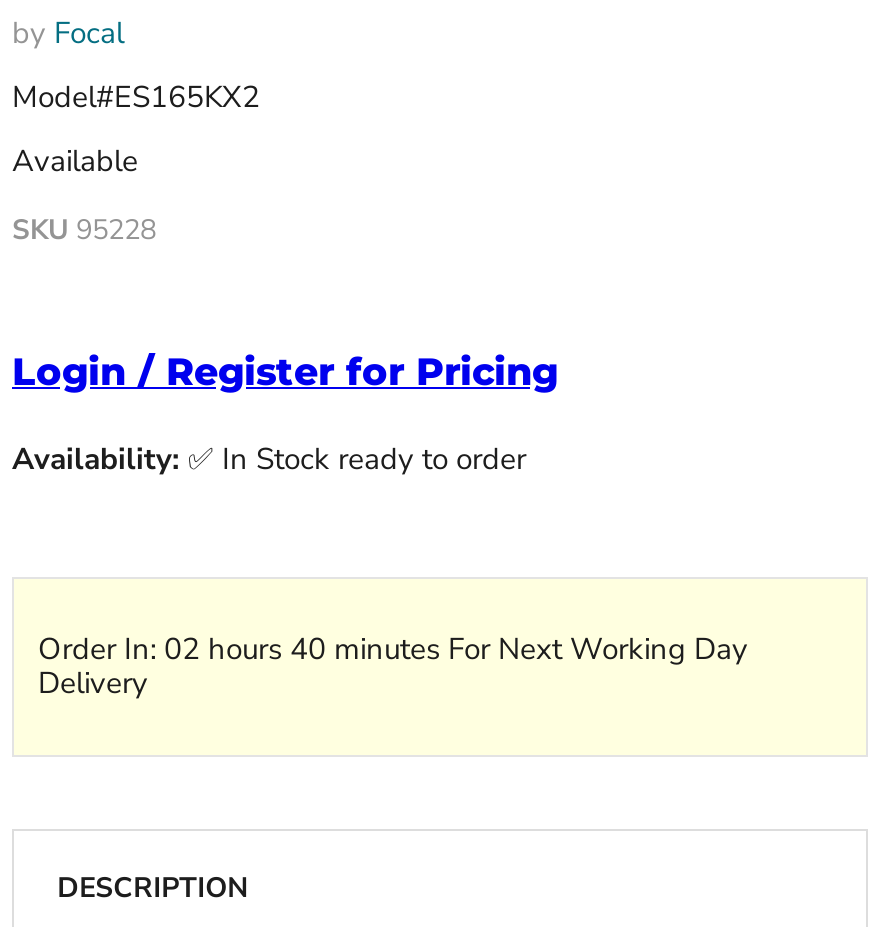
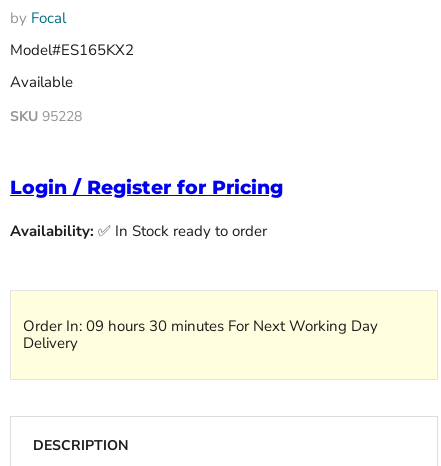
- Order In: 02 hours 40 minutes For Next Working Day
+ Order In: 09 hours 30 minutes For Next Working Day
